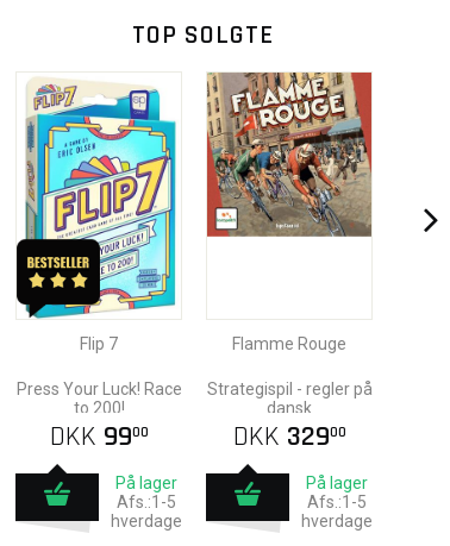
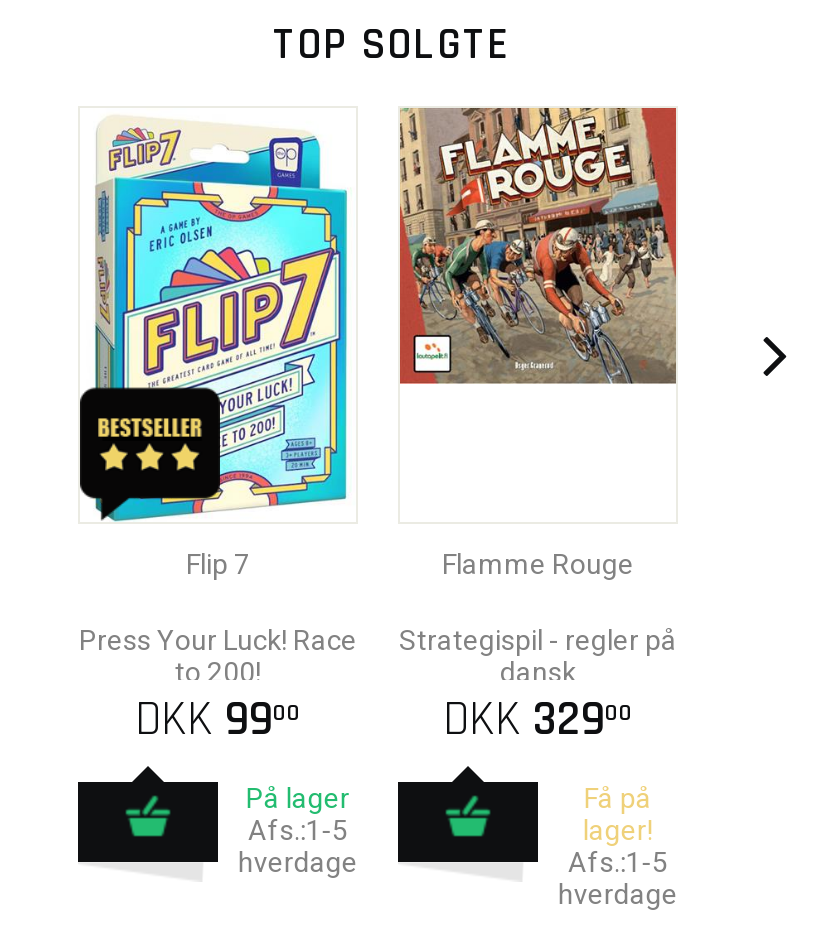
- På lager
+ Få på
+ lager!
